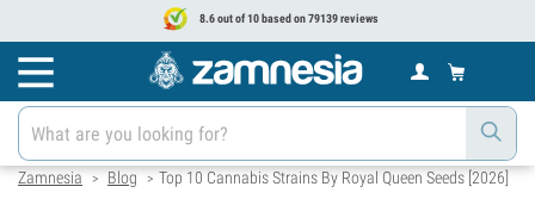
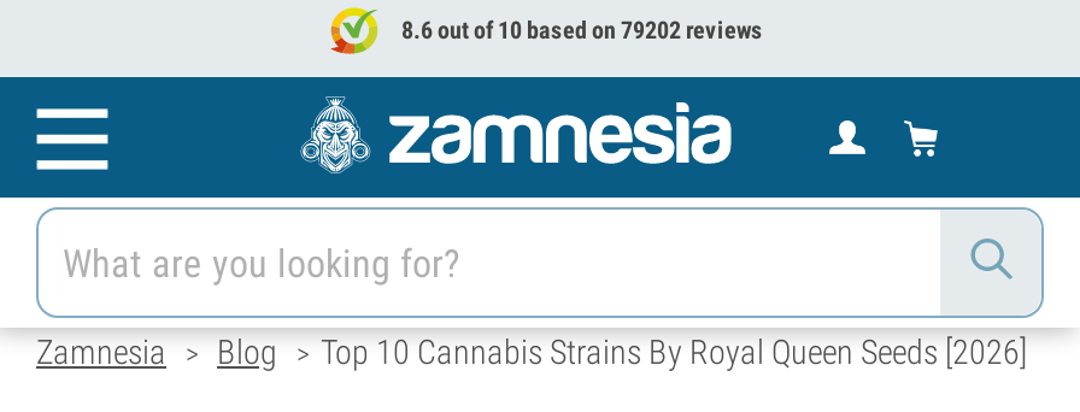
- 8.6 out of 10 based on 79139 reviews
+ 8.6 out of 10 based on 79202 reviews
